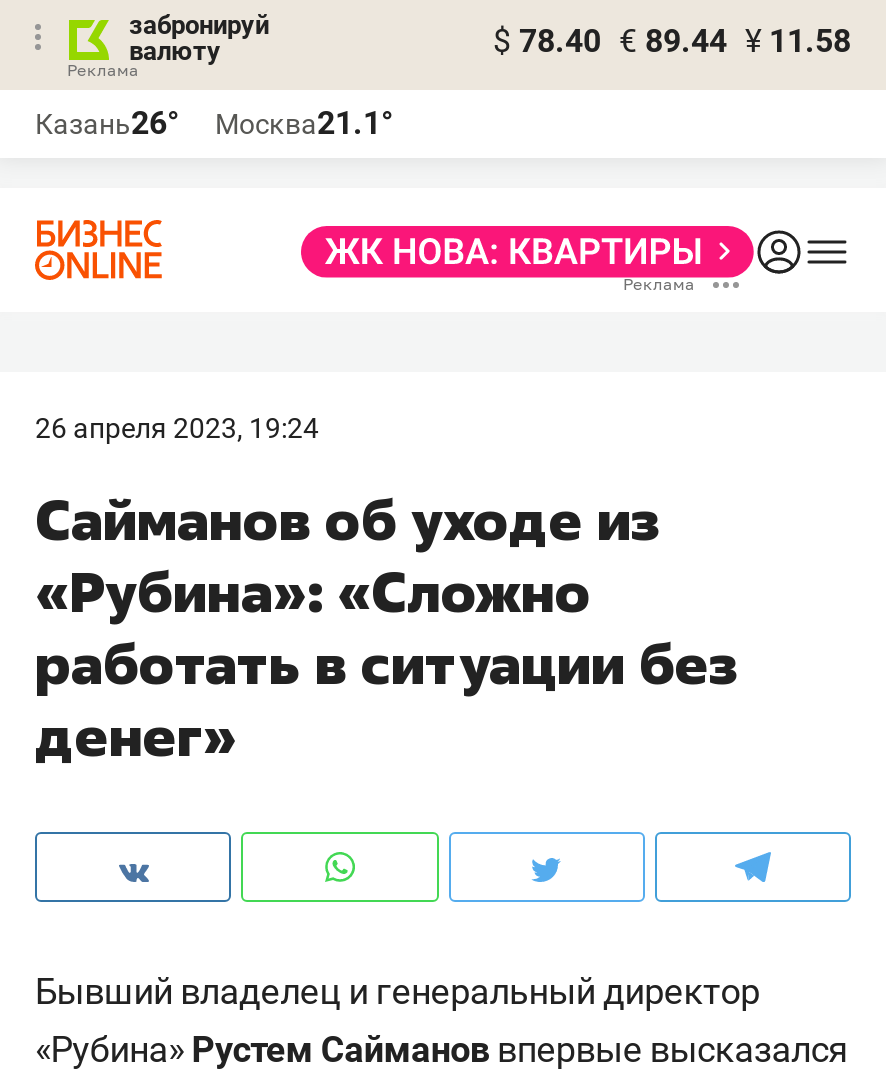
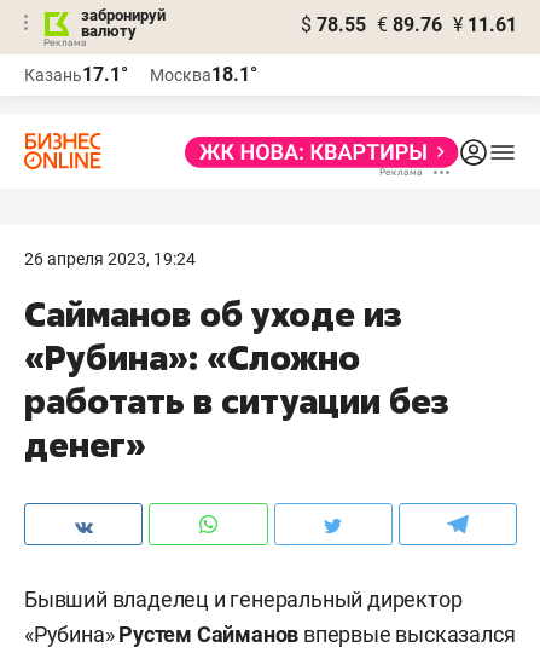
- $ 78.40 € 89.44 ¥ 11.58
+ $ 78.55 € 89.76 ¥ 11.61

- Казань26°
+ Казань17.1°

- Москва21.1°
+ Москва18.1°
